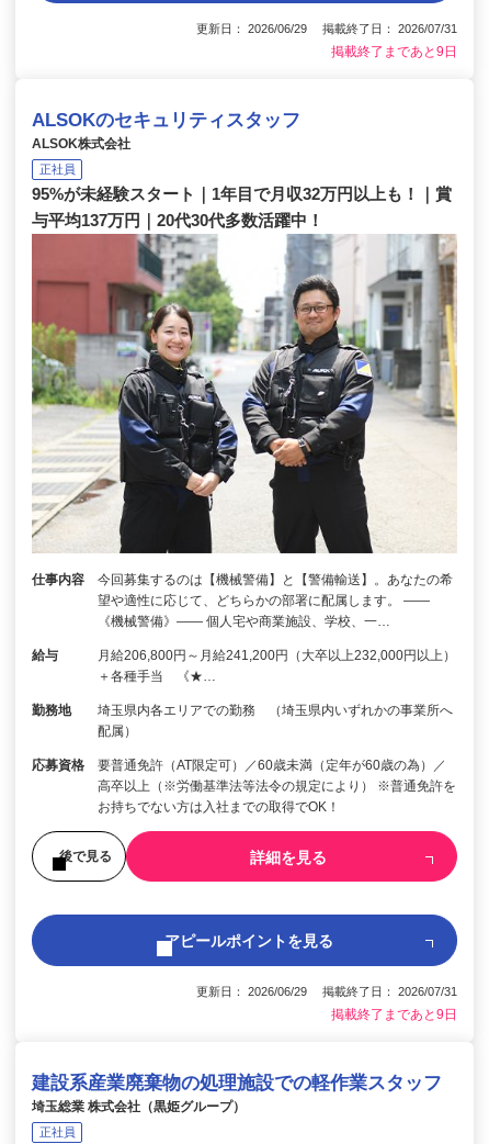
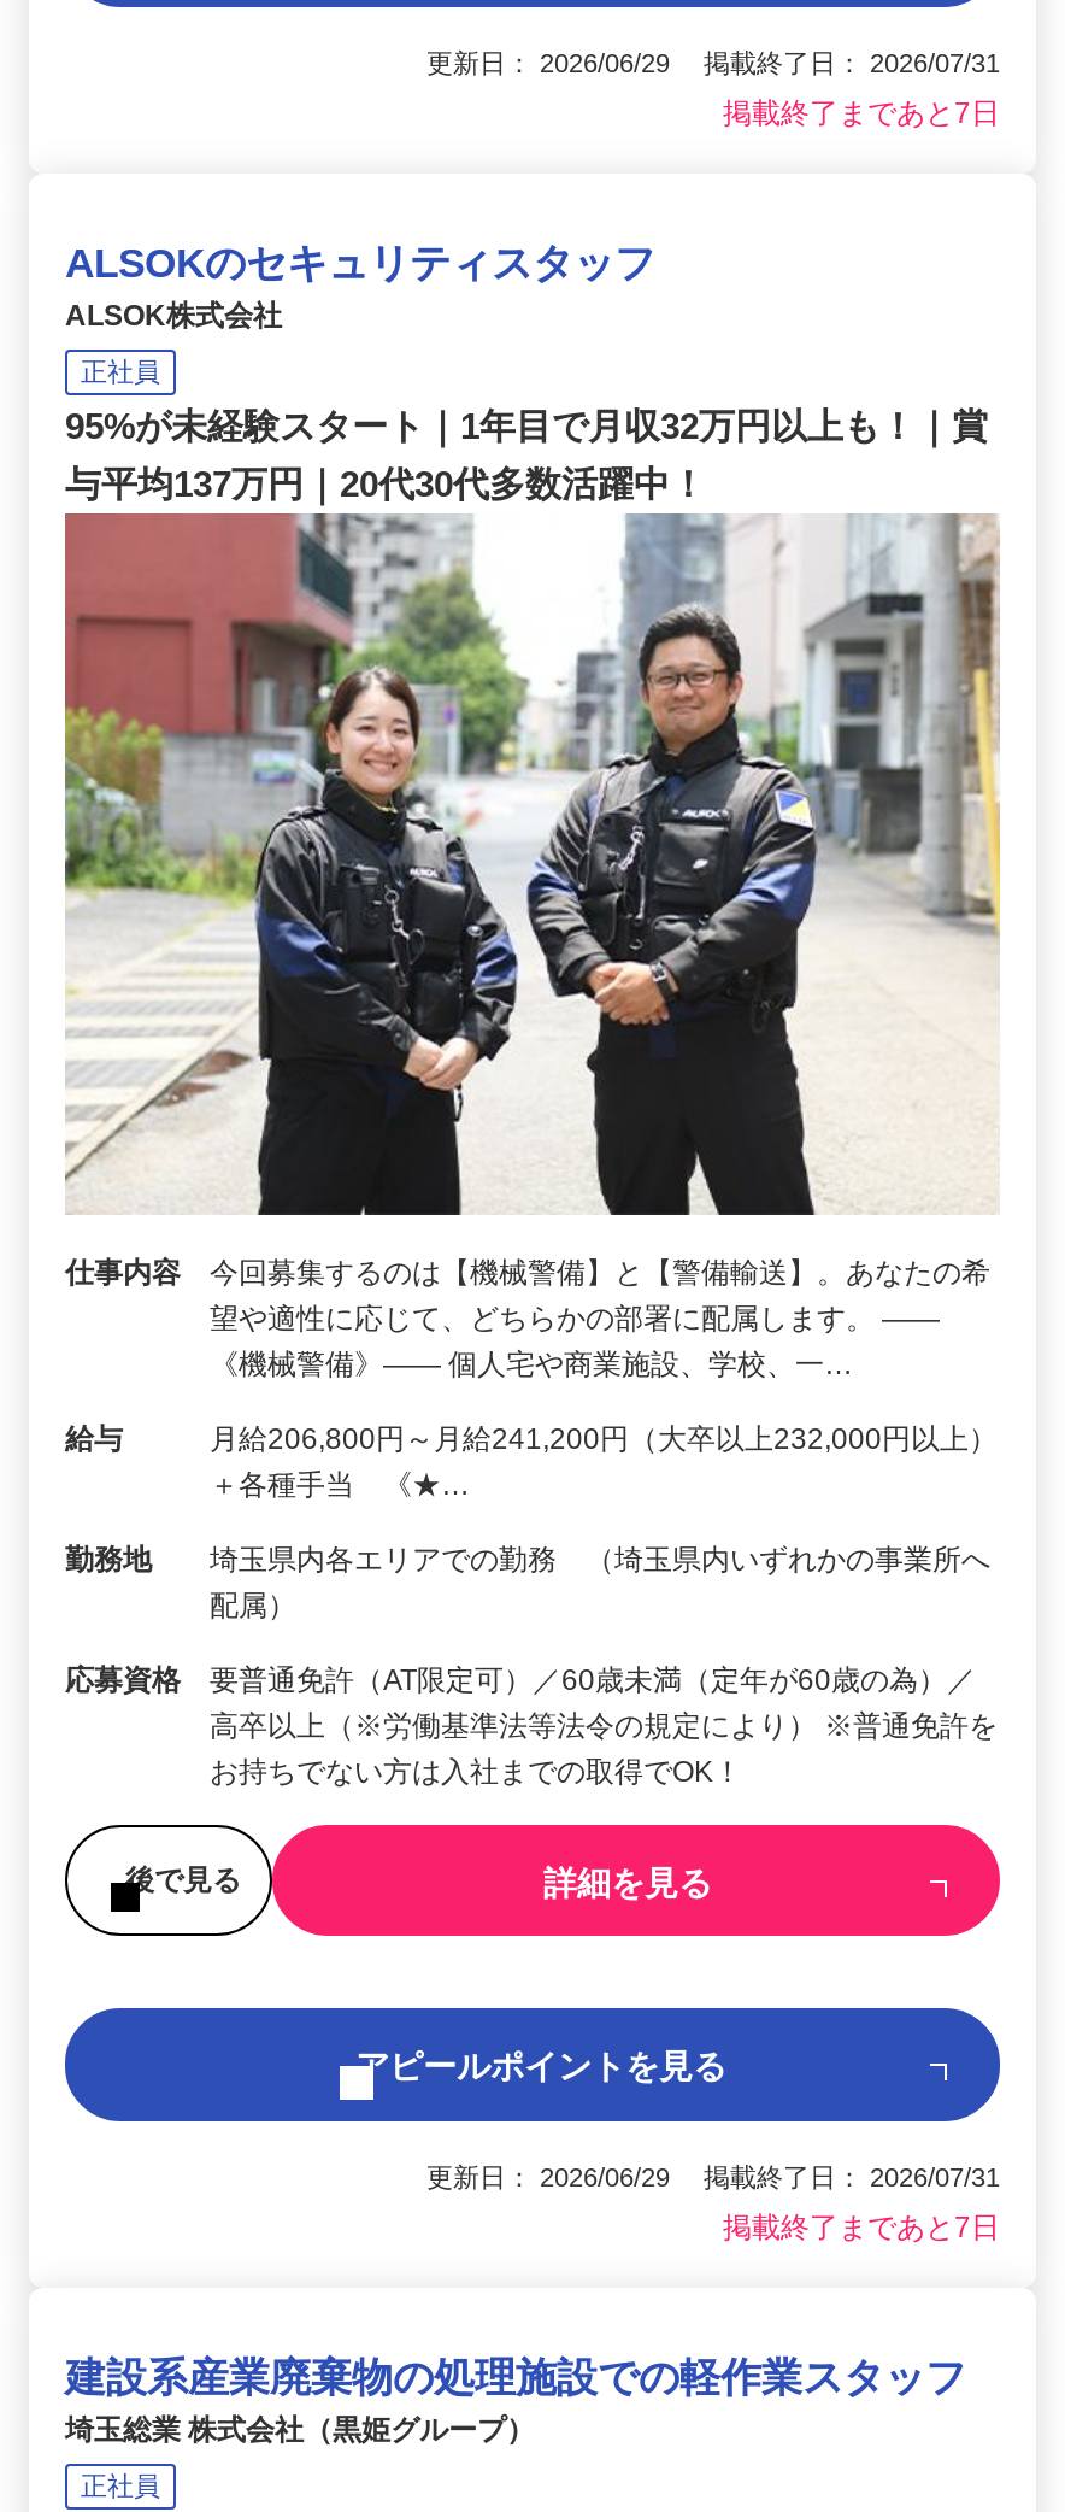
- 掲載終了まであと9日
+ 掲載終了まであと7日

- 掲載終了まであと9日
+ 掲載終了まであと7日
